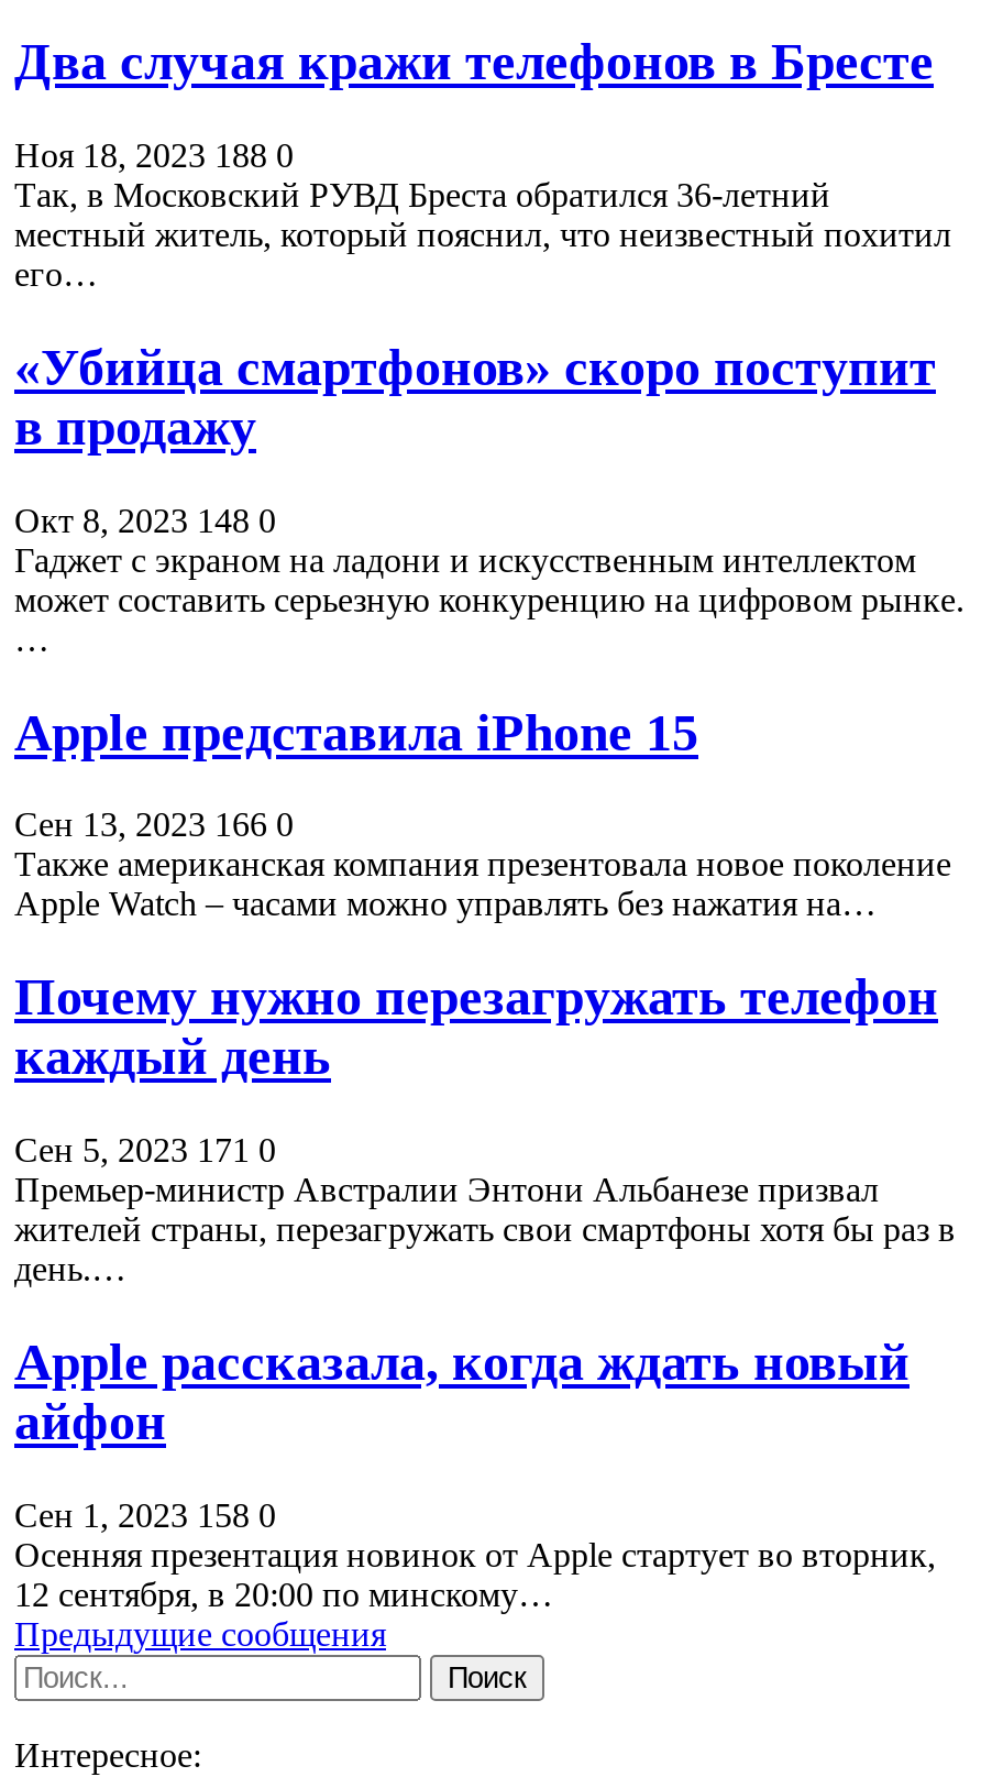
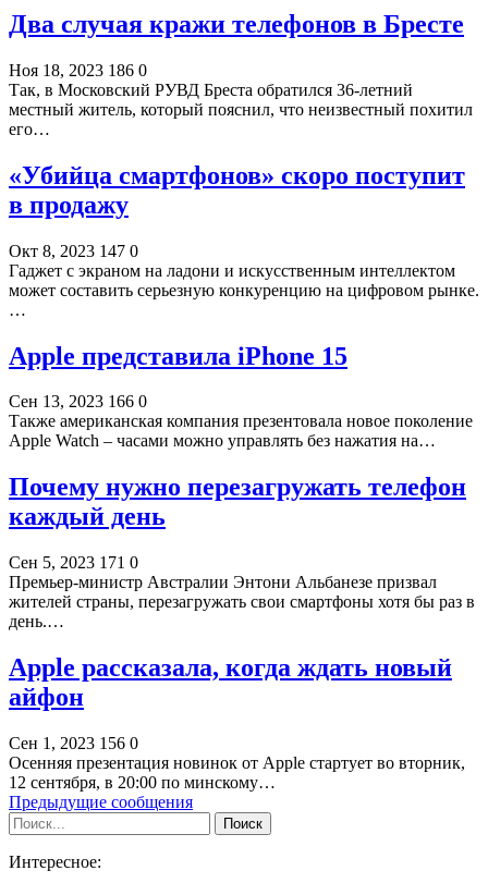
- Ноя 18, 2023 188 0
+ Ноя 18, 2023 186 0

- Окт 8, 2023 148 0
+ Окт 8, 2023 147 0

- Сен 1, 2023 158 0
+ Сен 1, 2023 156 0
